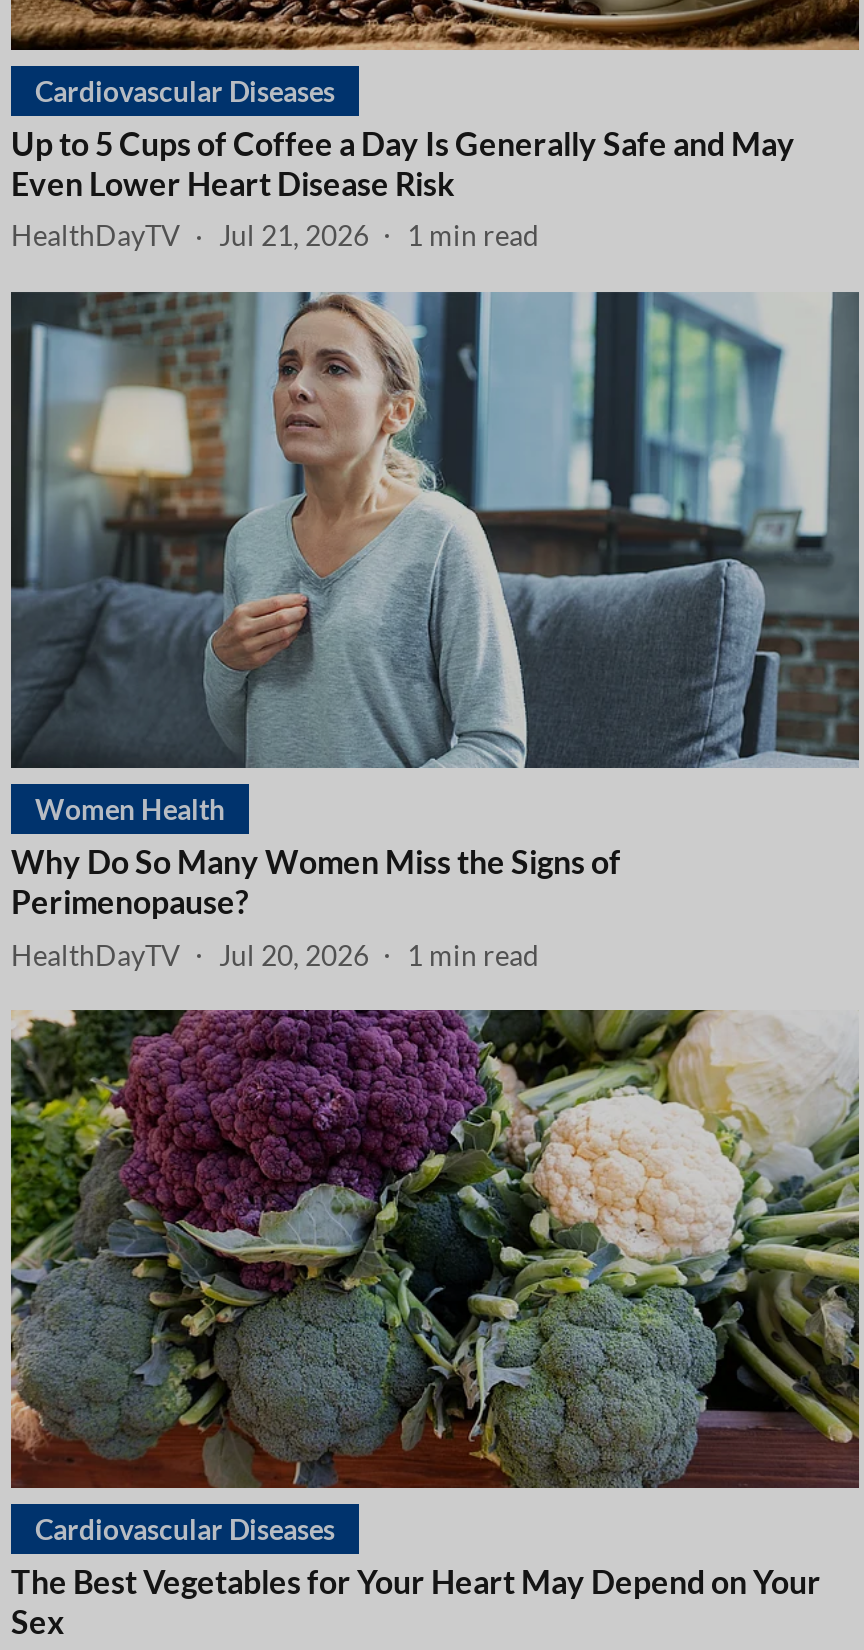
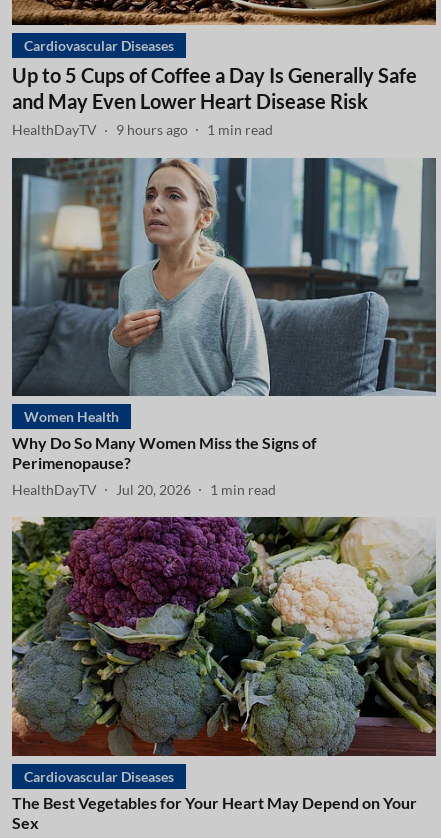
- HealthDayTV Jul 21, 2026 1 min read
+ HealthDayTV 9 hours ago 1 min read
